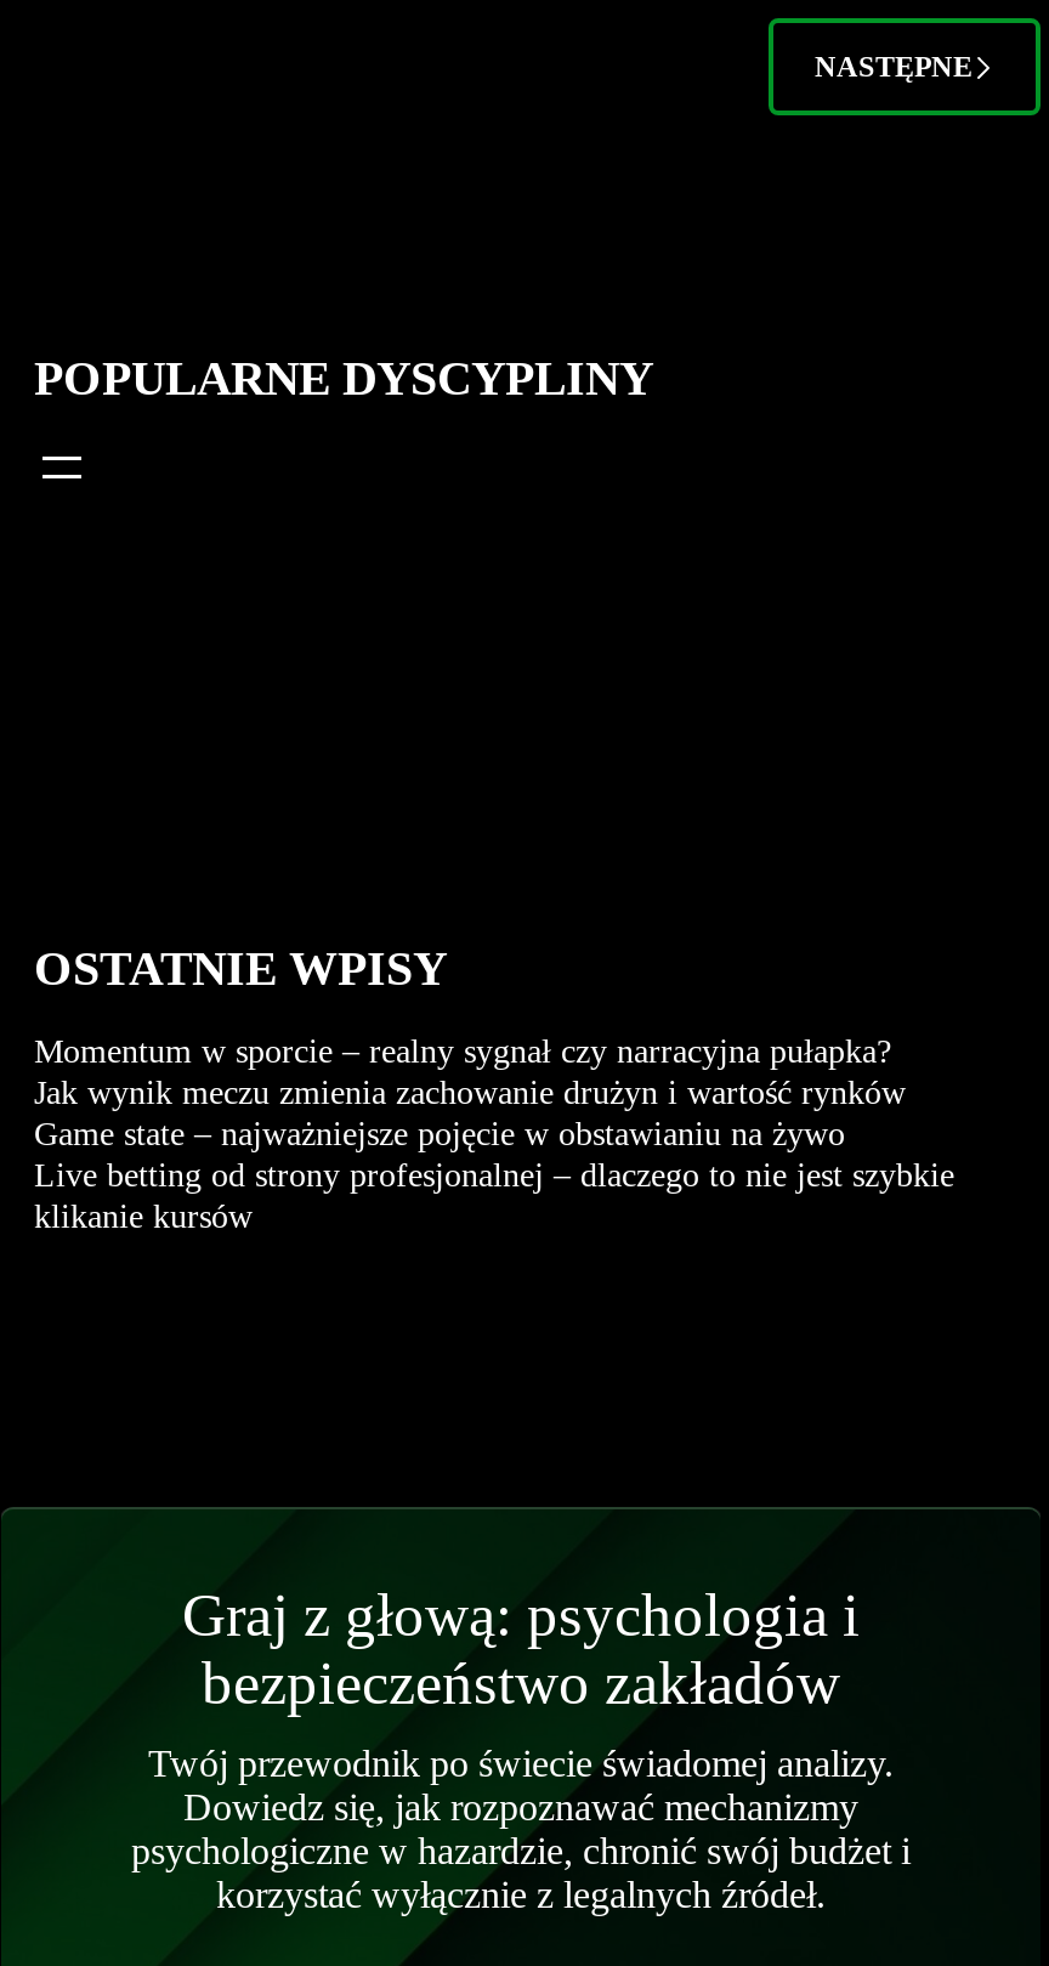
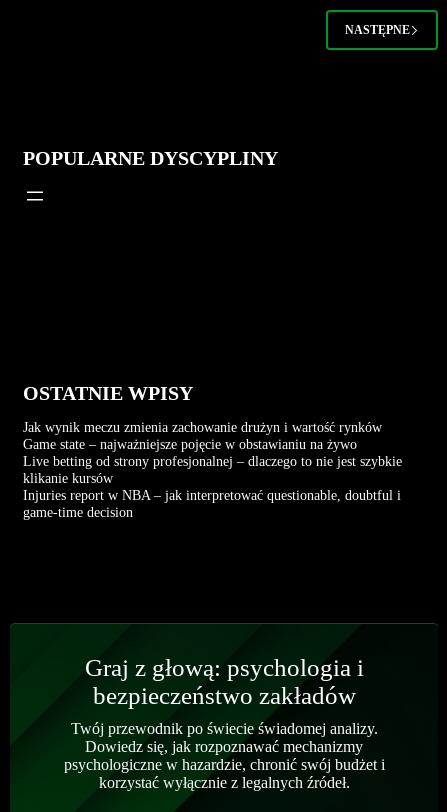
- Momentum w sporcie – realny sygnał czy narracyjna pułapka?

moved up: Jak wynik meczu zmienia zachowanie drużyn i wartość rynków | Game state – najważniejsze pojęcie w obstawianiu na żywo | Live betting od strony profesjonalnej – dlaczego to nie jest szybkie | klikanie kursów

+ Injuries report w NBA – jak interpretować questionable, doubtful i
+ game-time decision
